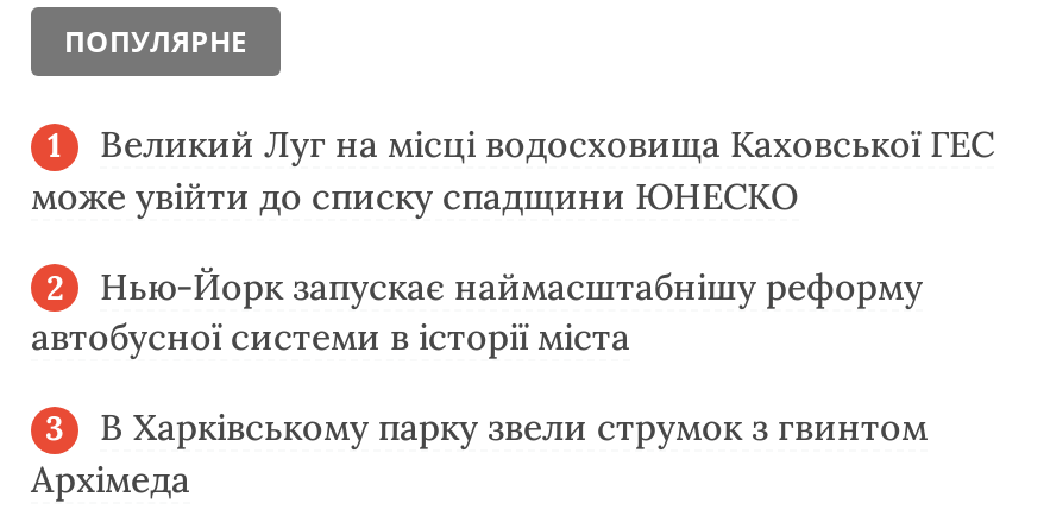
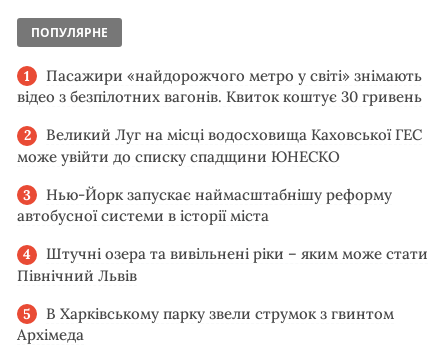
+ Пасажири «найдорожчого метро у світі» знімають
+ відео з безпілотних вагонів. Квиток коштує 30 гривень

+ Штучні озера та вивільнені ріки – яким може стати
+ Північний Львів
